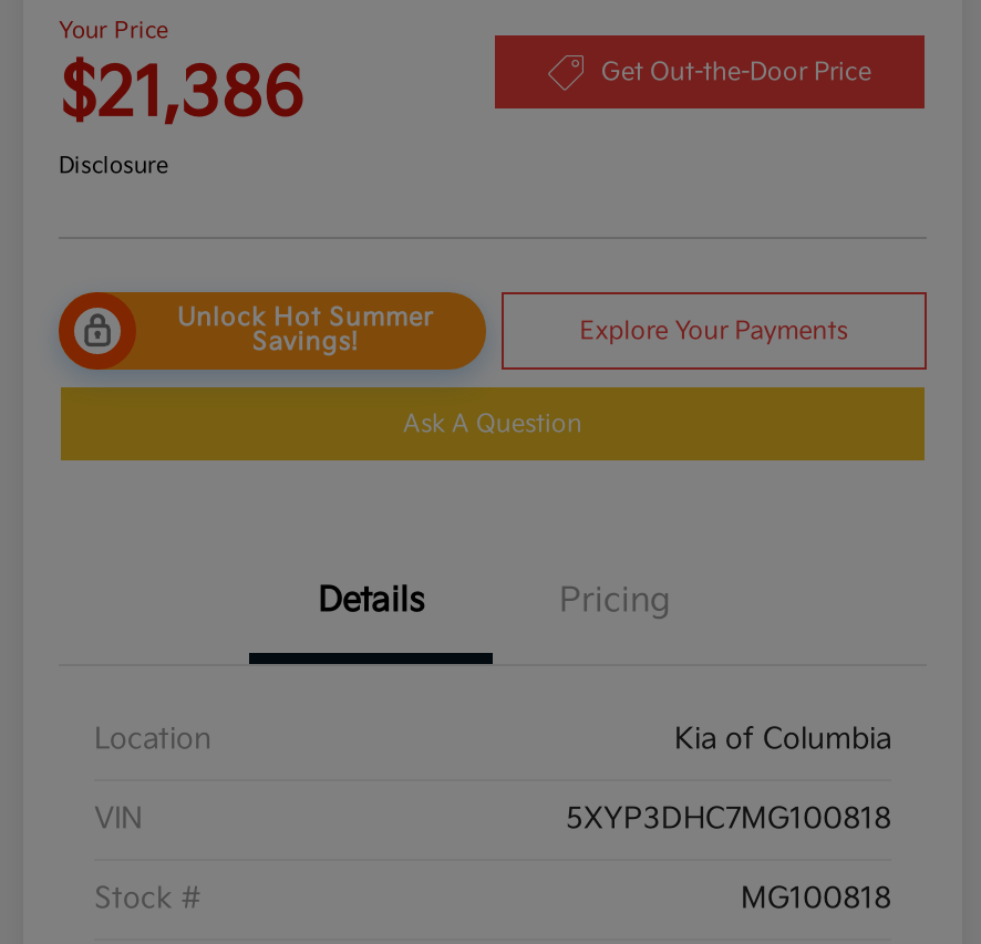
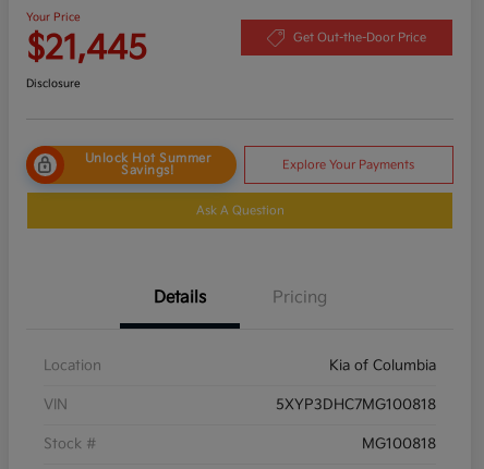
- $21,386
+ $21,445
